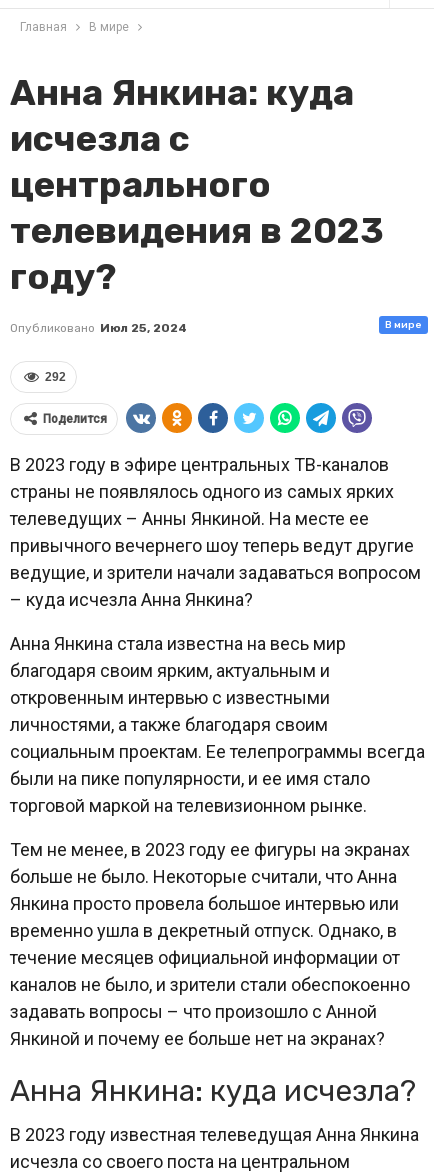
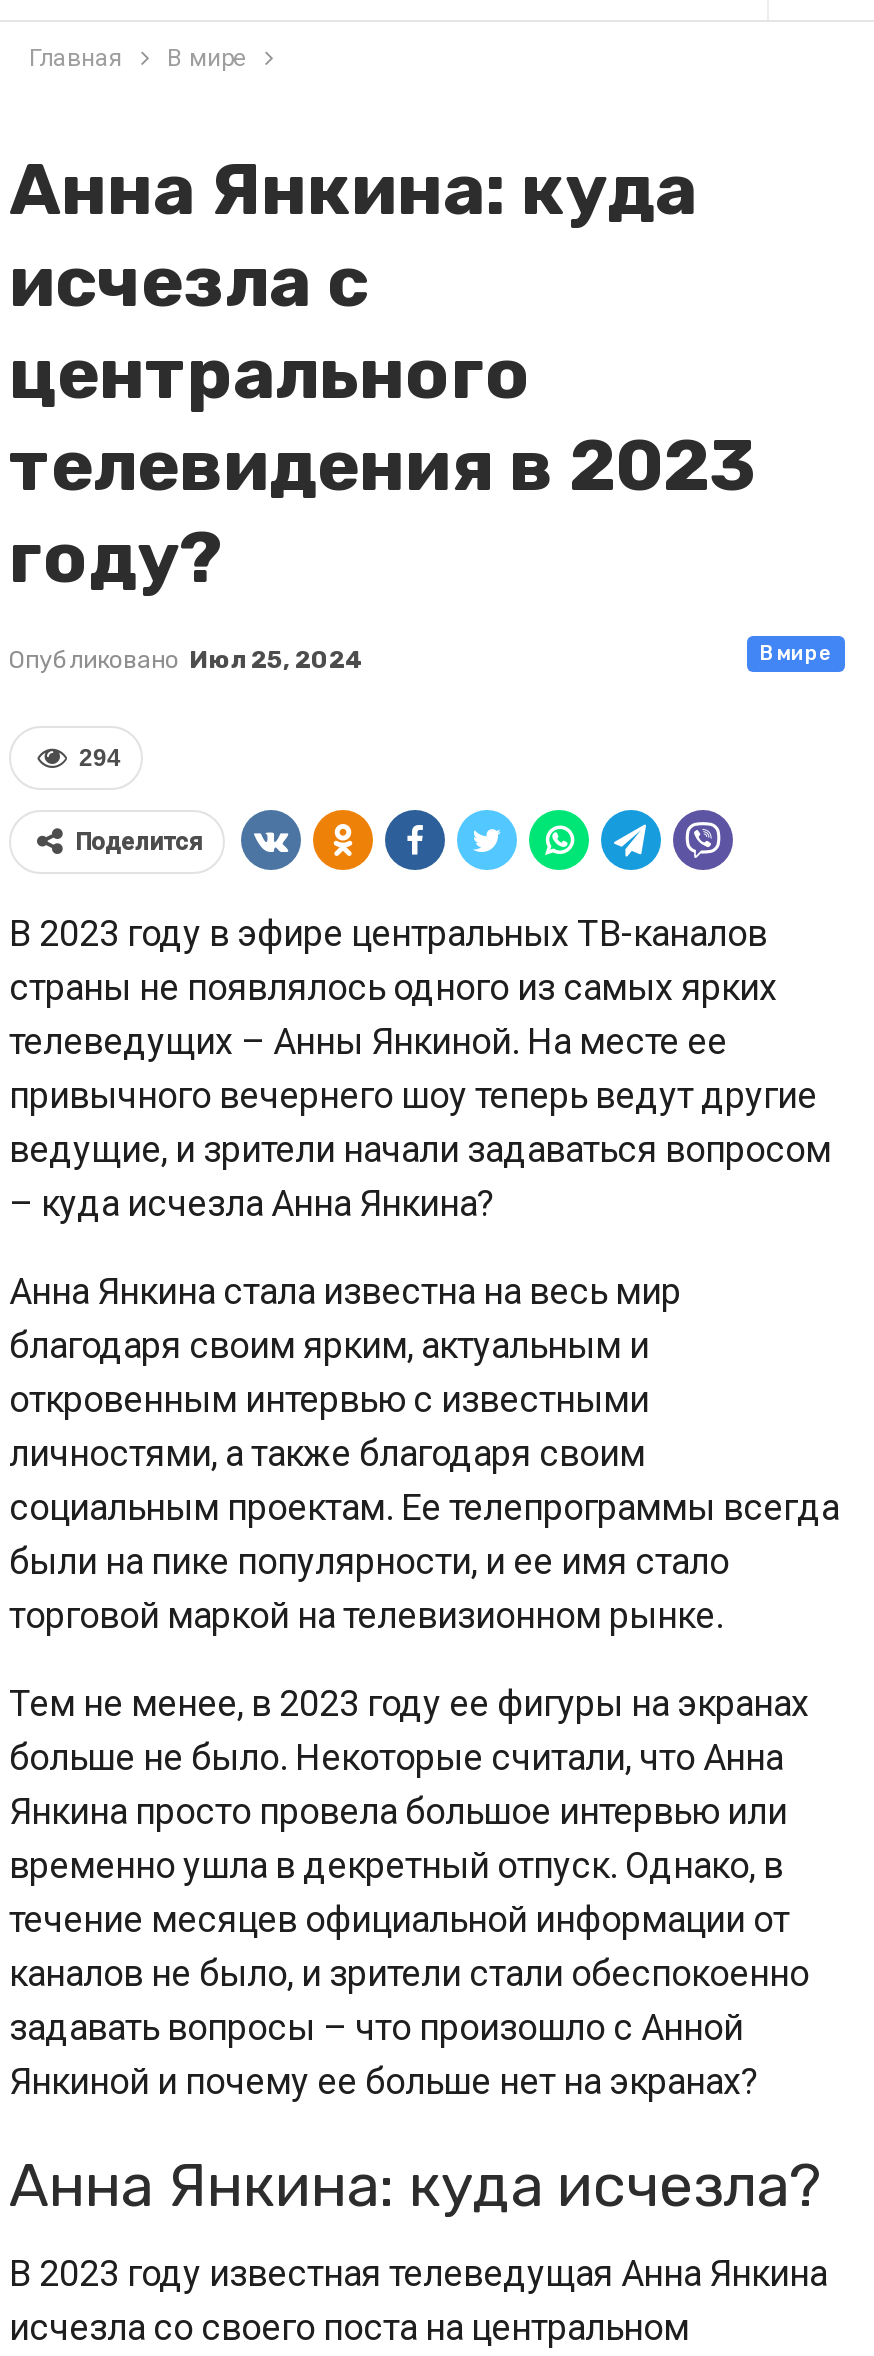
- 292
+ 294
